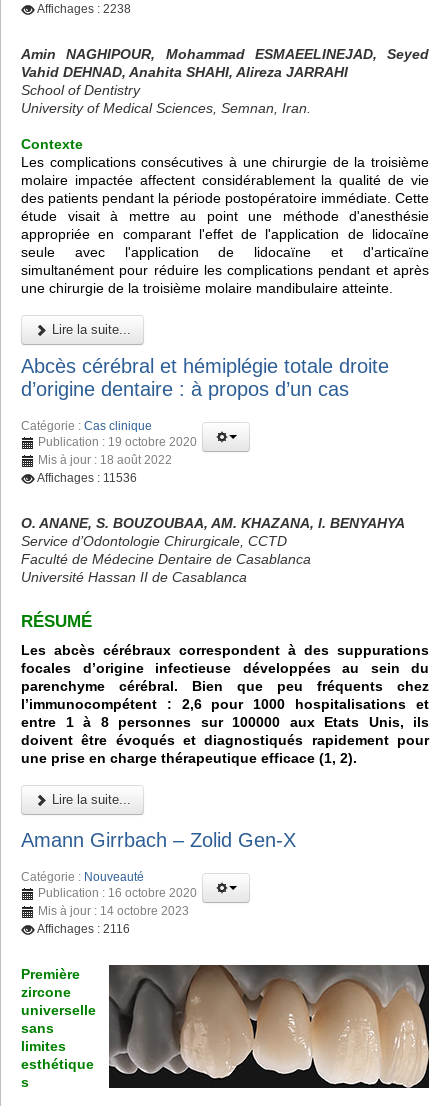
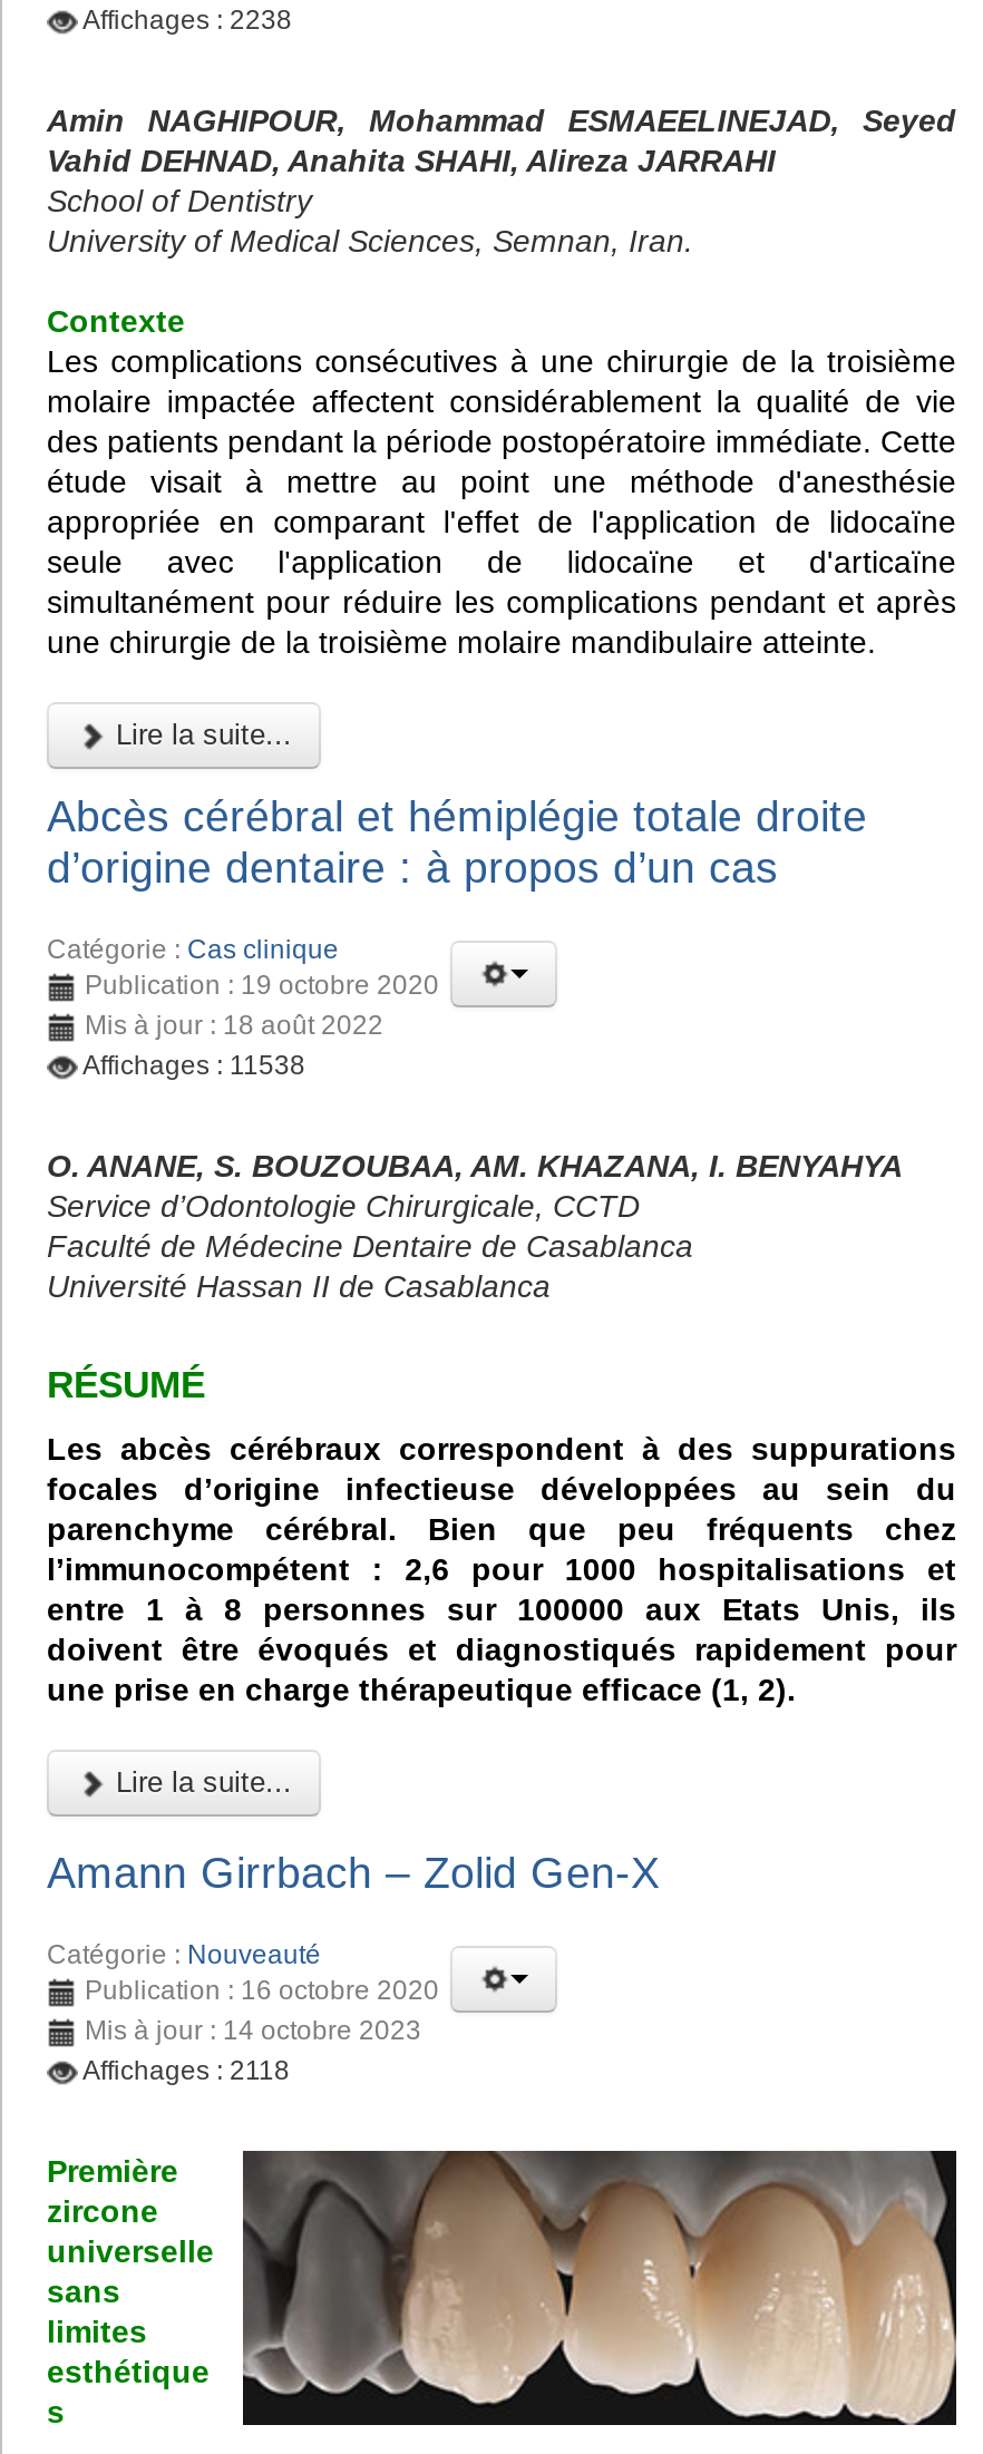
- Affichages : 11536
+ Affichages : 11538

- Affichages : 2116
+ Affichages : 2118
